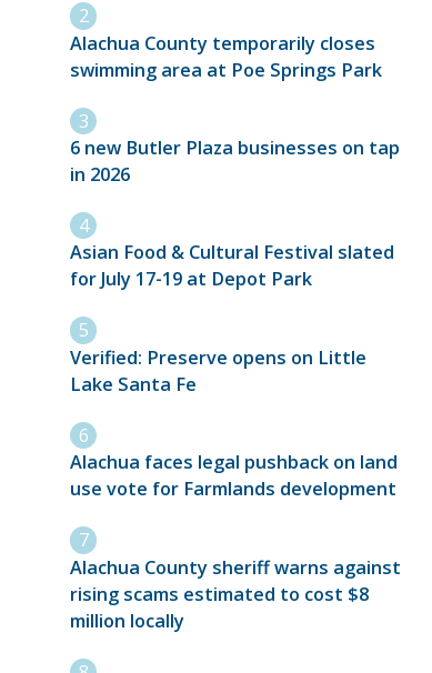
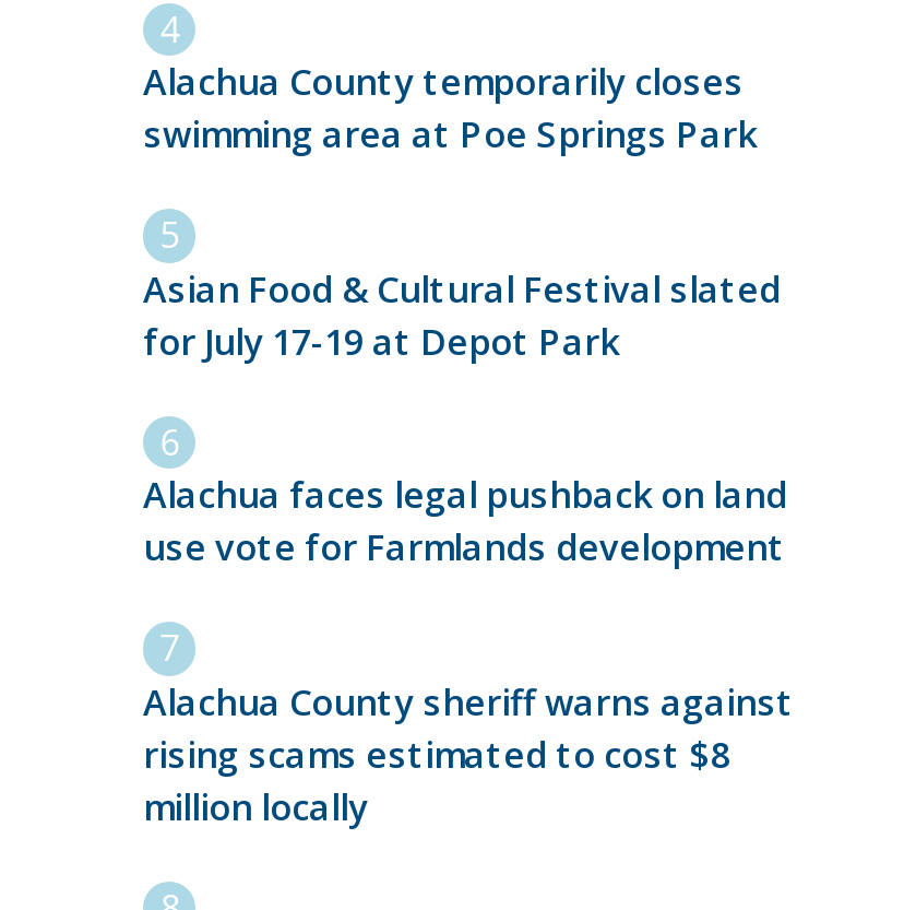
- 6 new Butler Plaza businesses on tap
- in 2026

- Verified: Preserve opens on Little
- Lake Santa Fe
